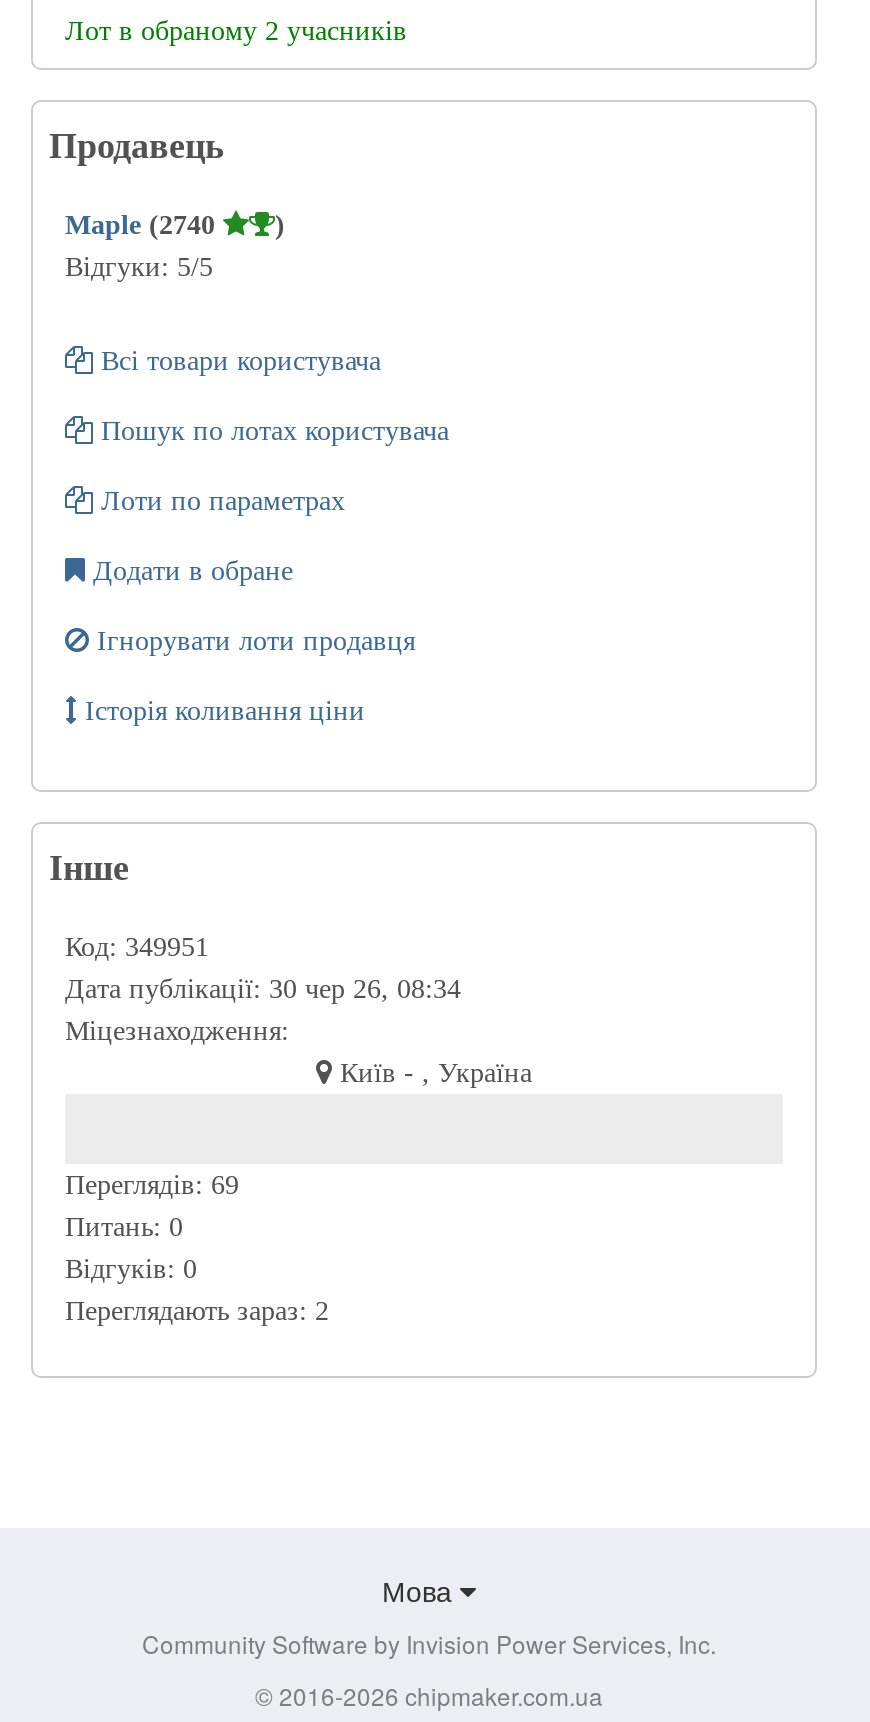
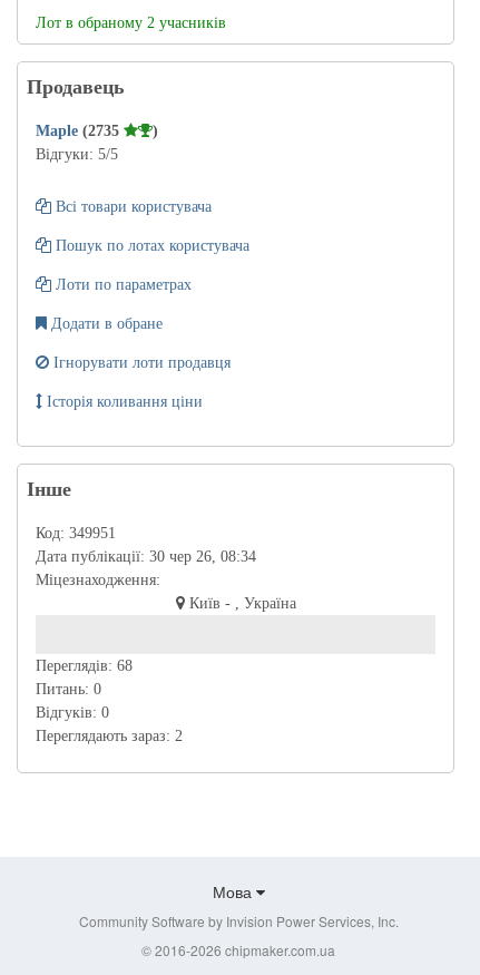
- Maple (2740
+ Maple (2735

- Переглядів: 69
+ Переглядів: 68
